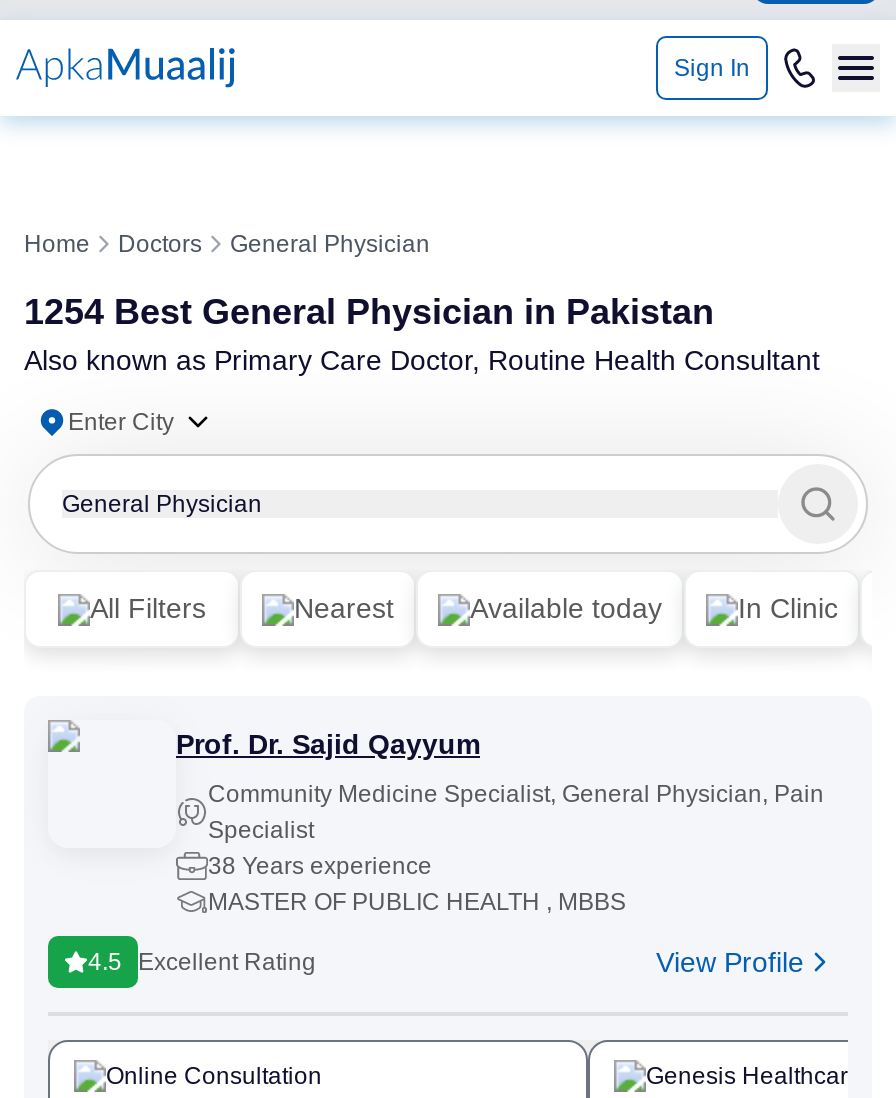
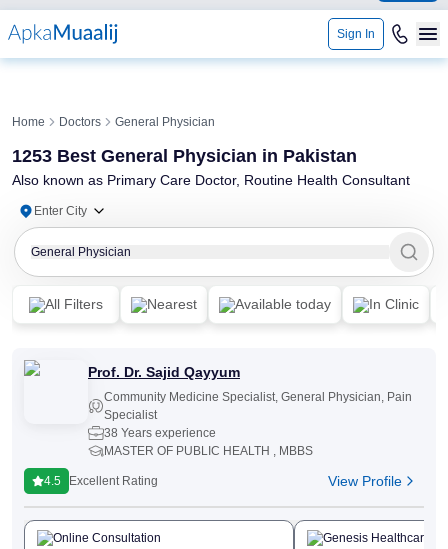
- 1254 Best General Physician in Pakistan
+ 1253 Best General Physician in Pakistan
